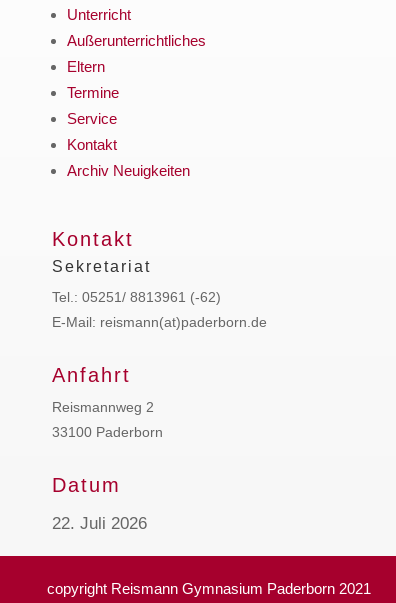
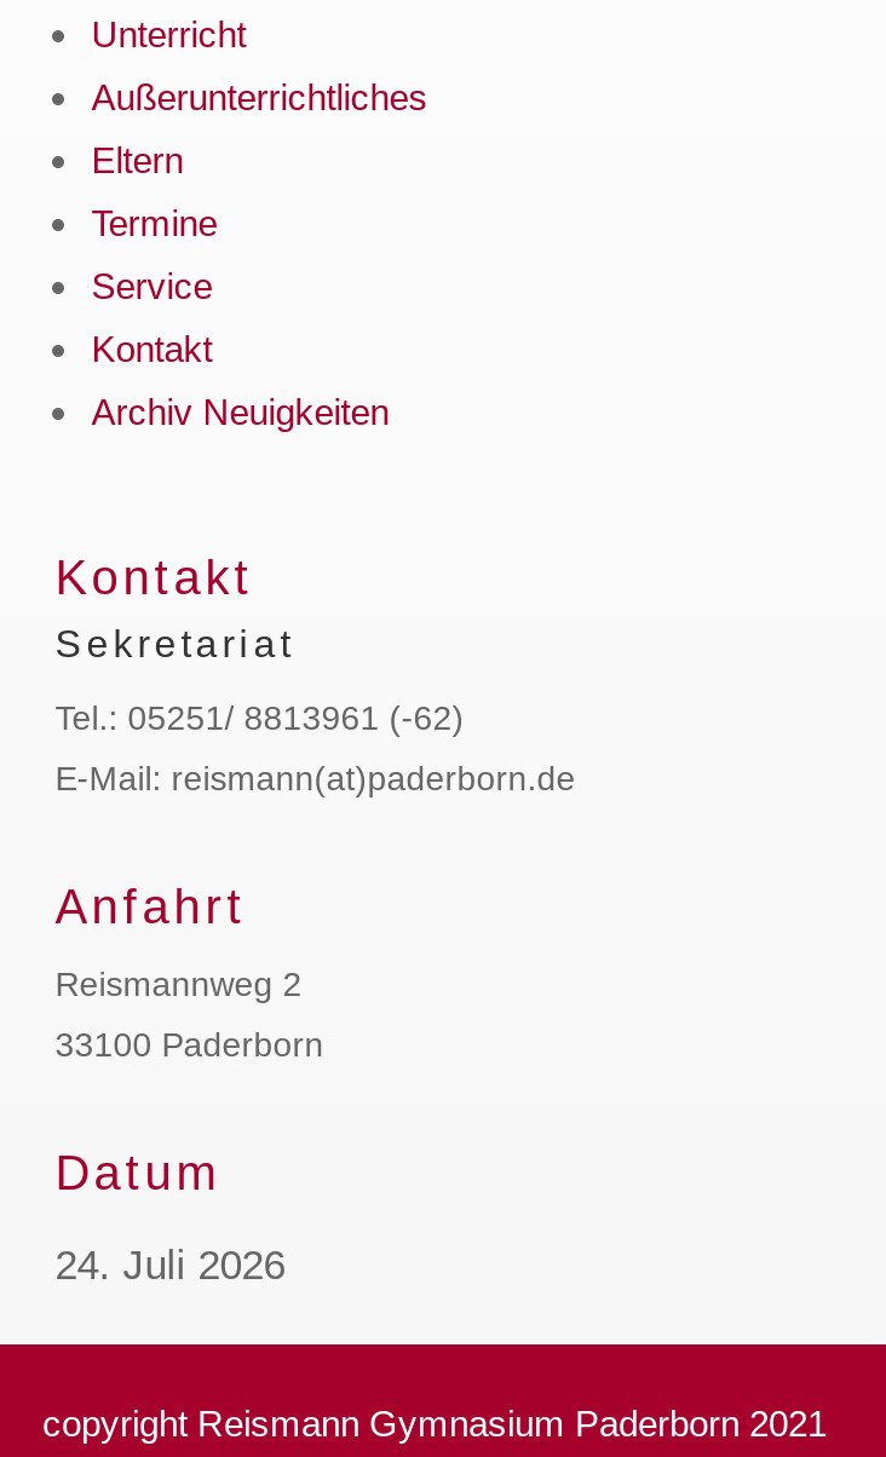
- 22. Juli 2026
+ 24. Juli 2026
